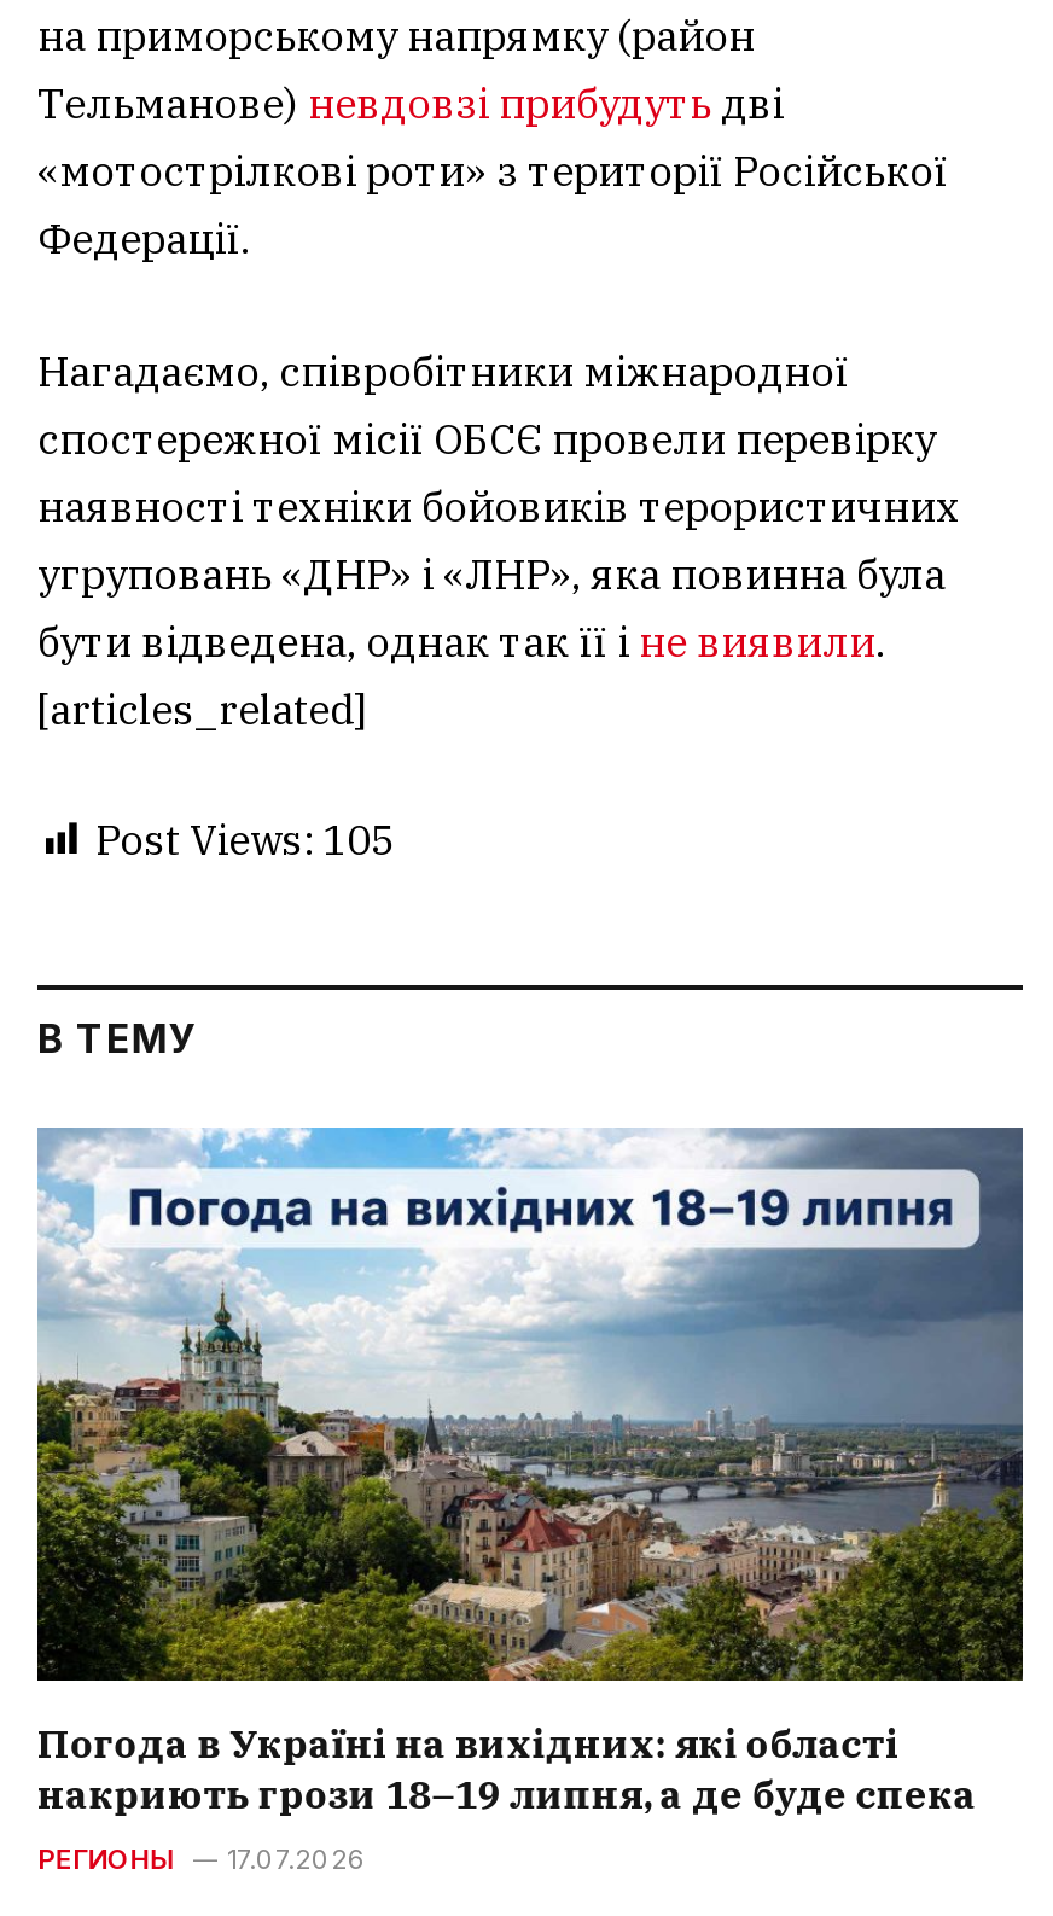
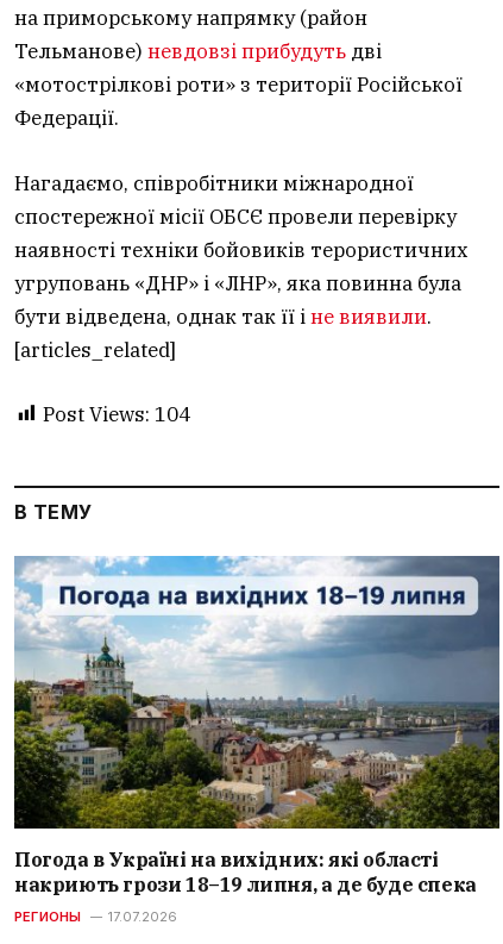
- Post Views: 105
+ Post Views: 104
